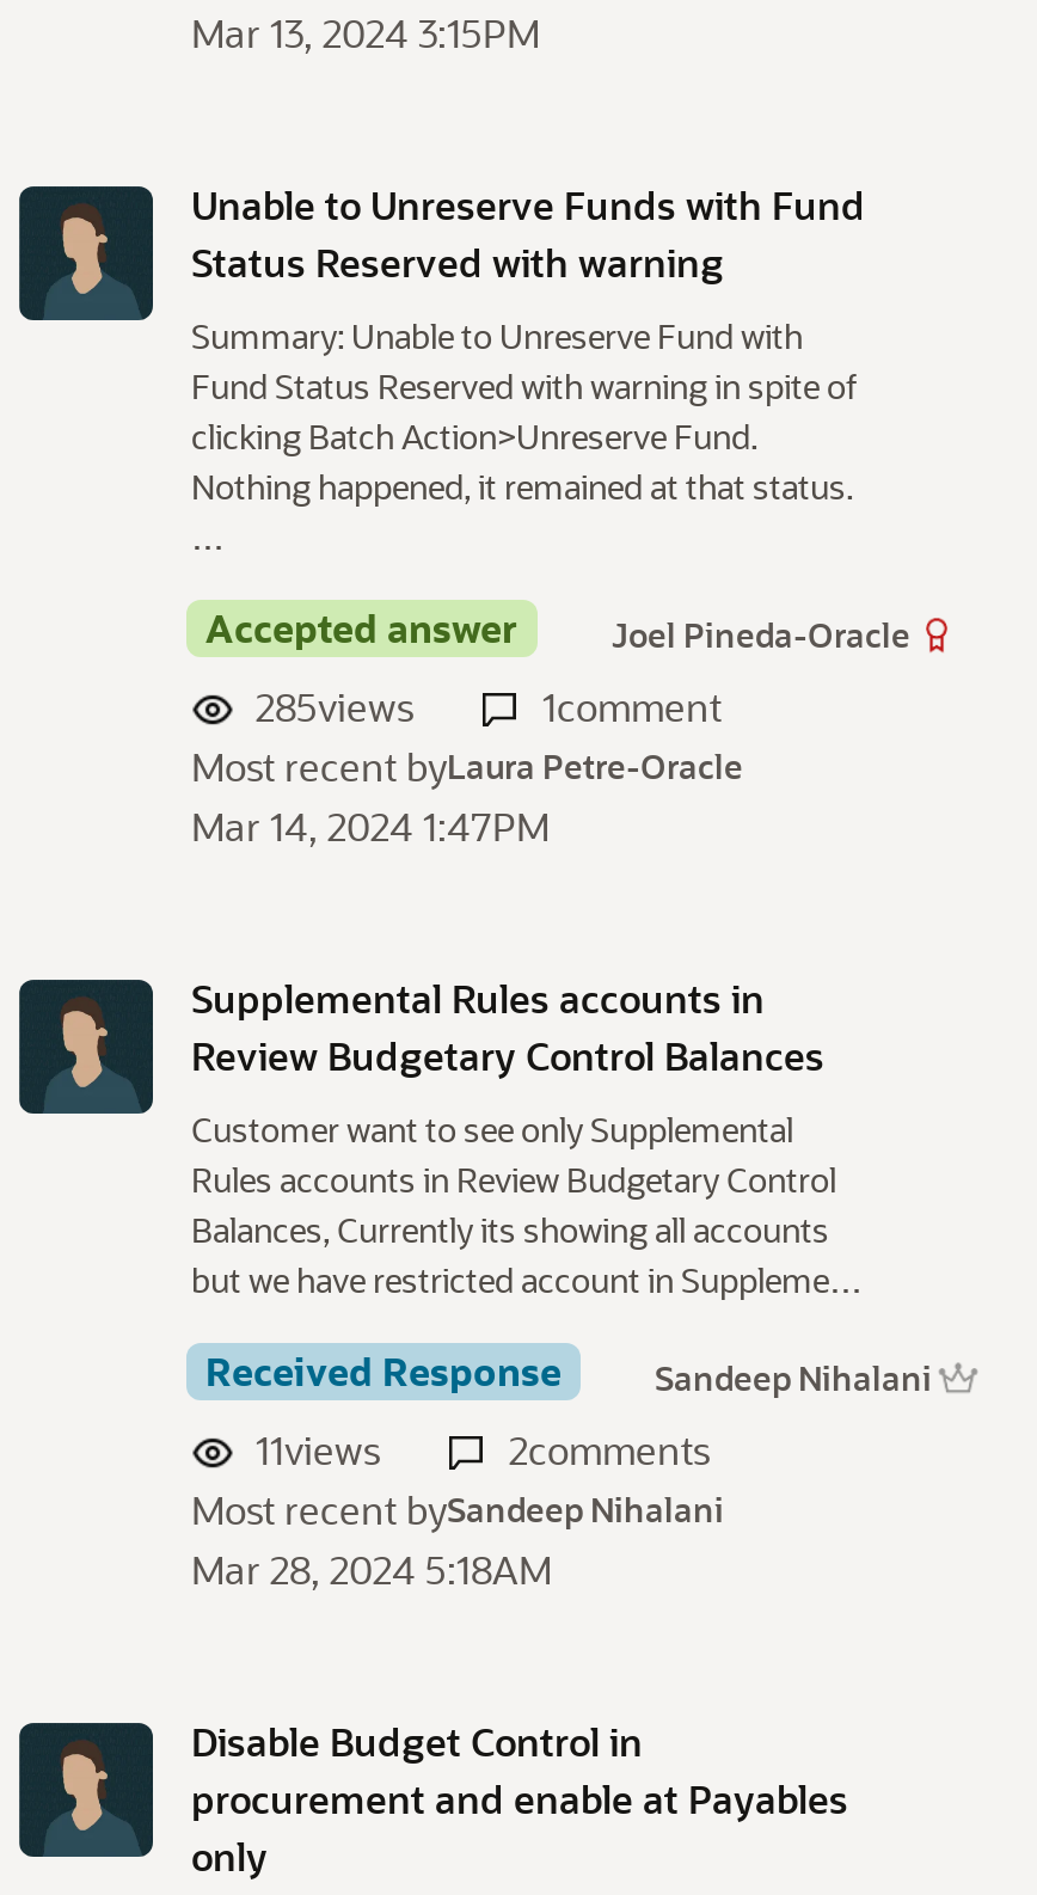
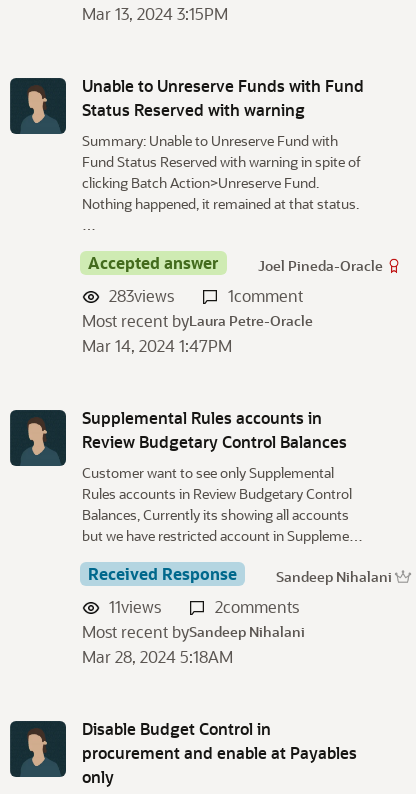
- 285views
+ 283views
